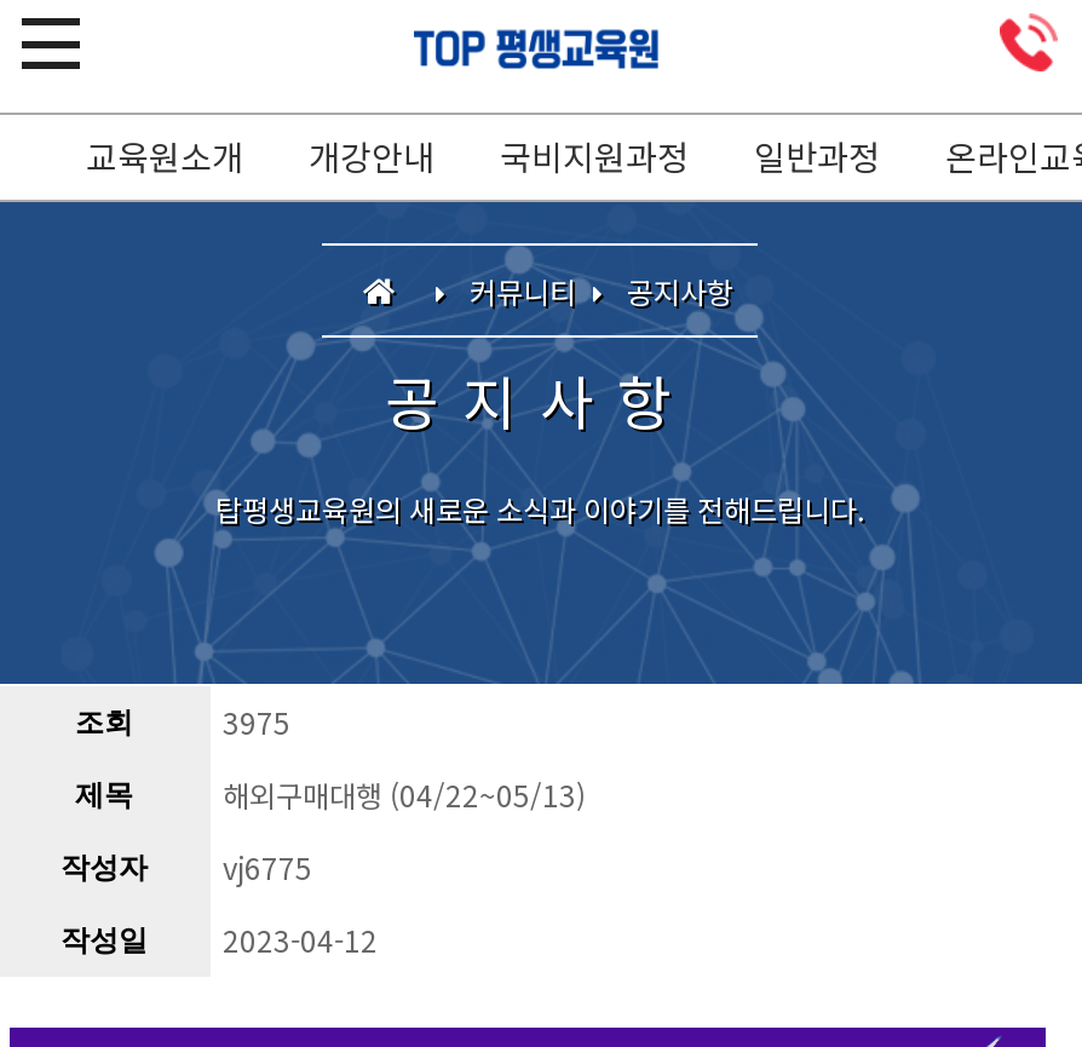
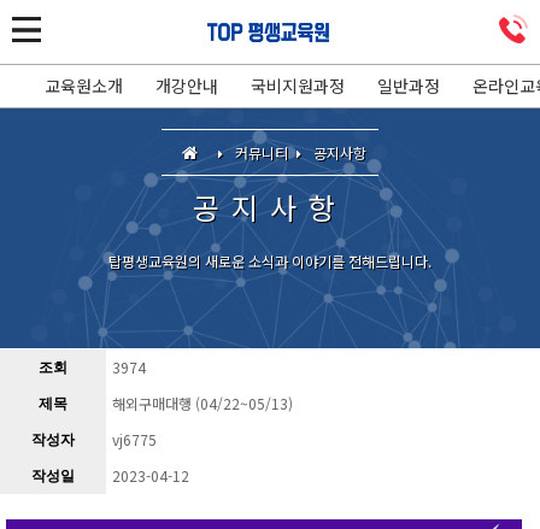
- 3975
+ 3974
